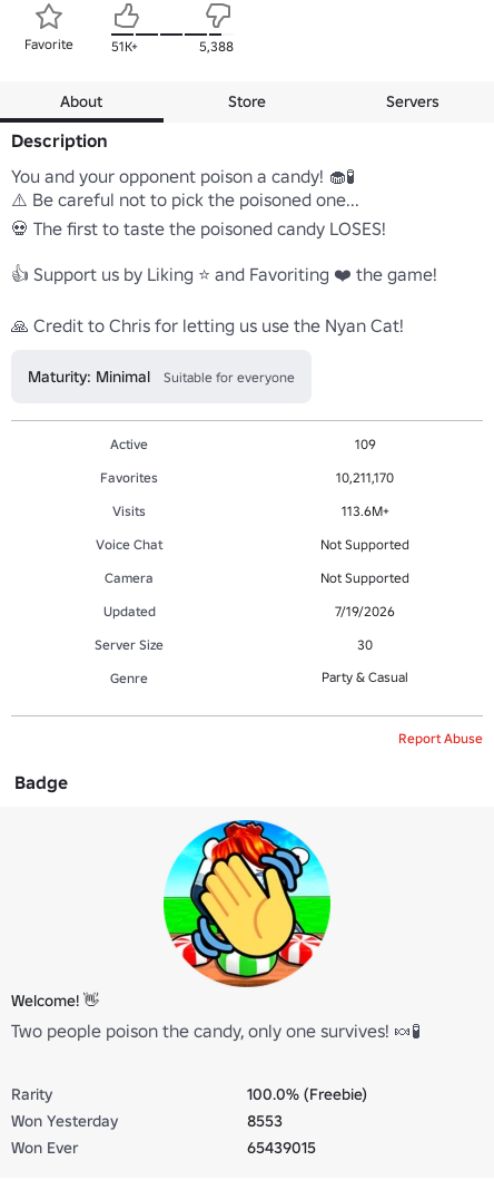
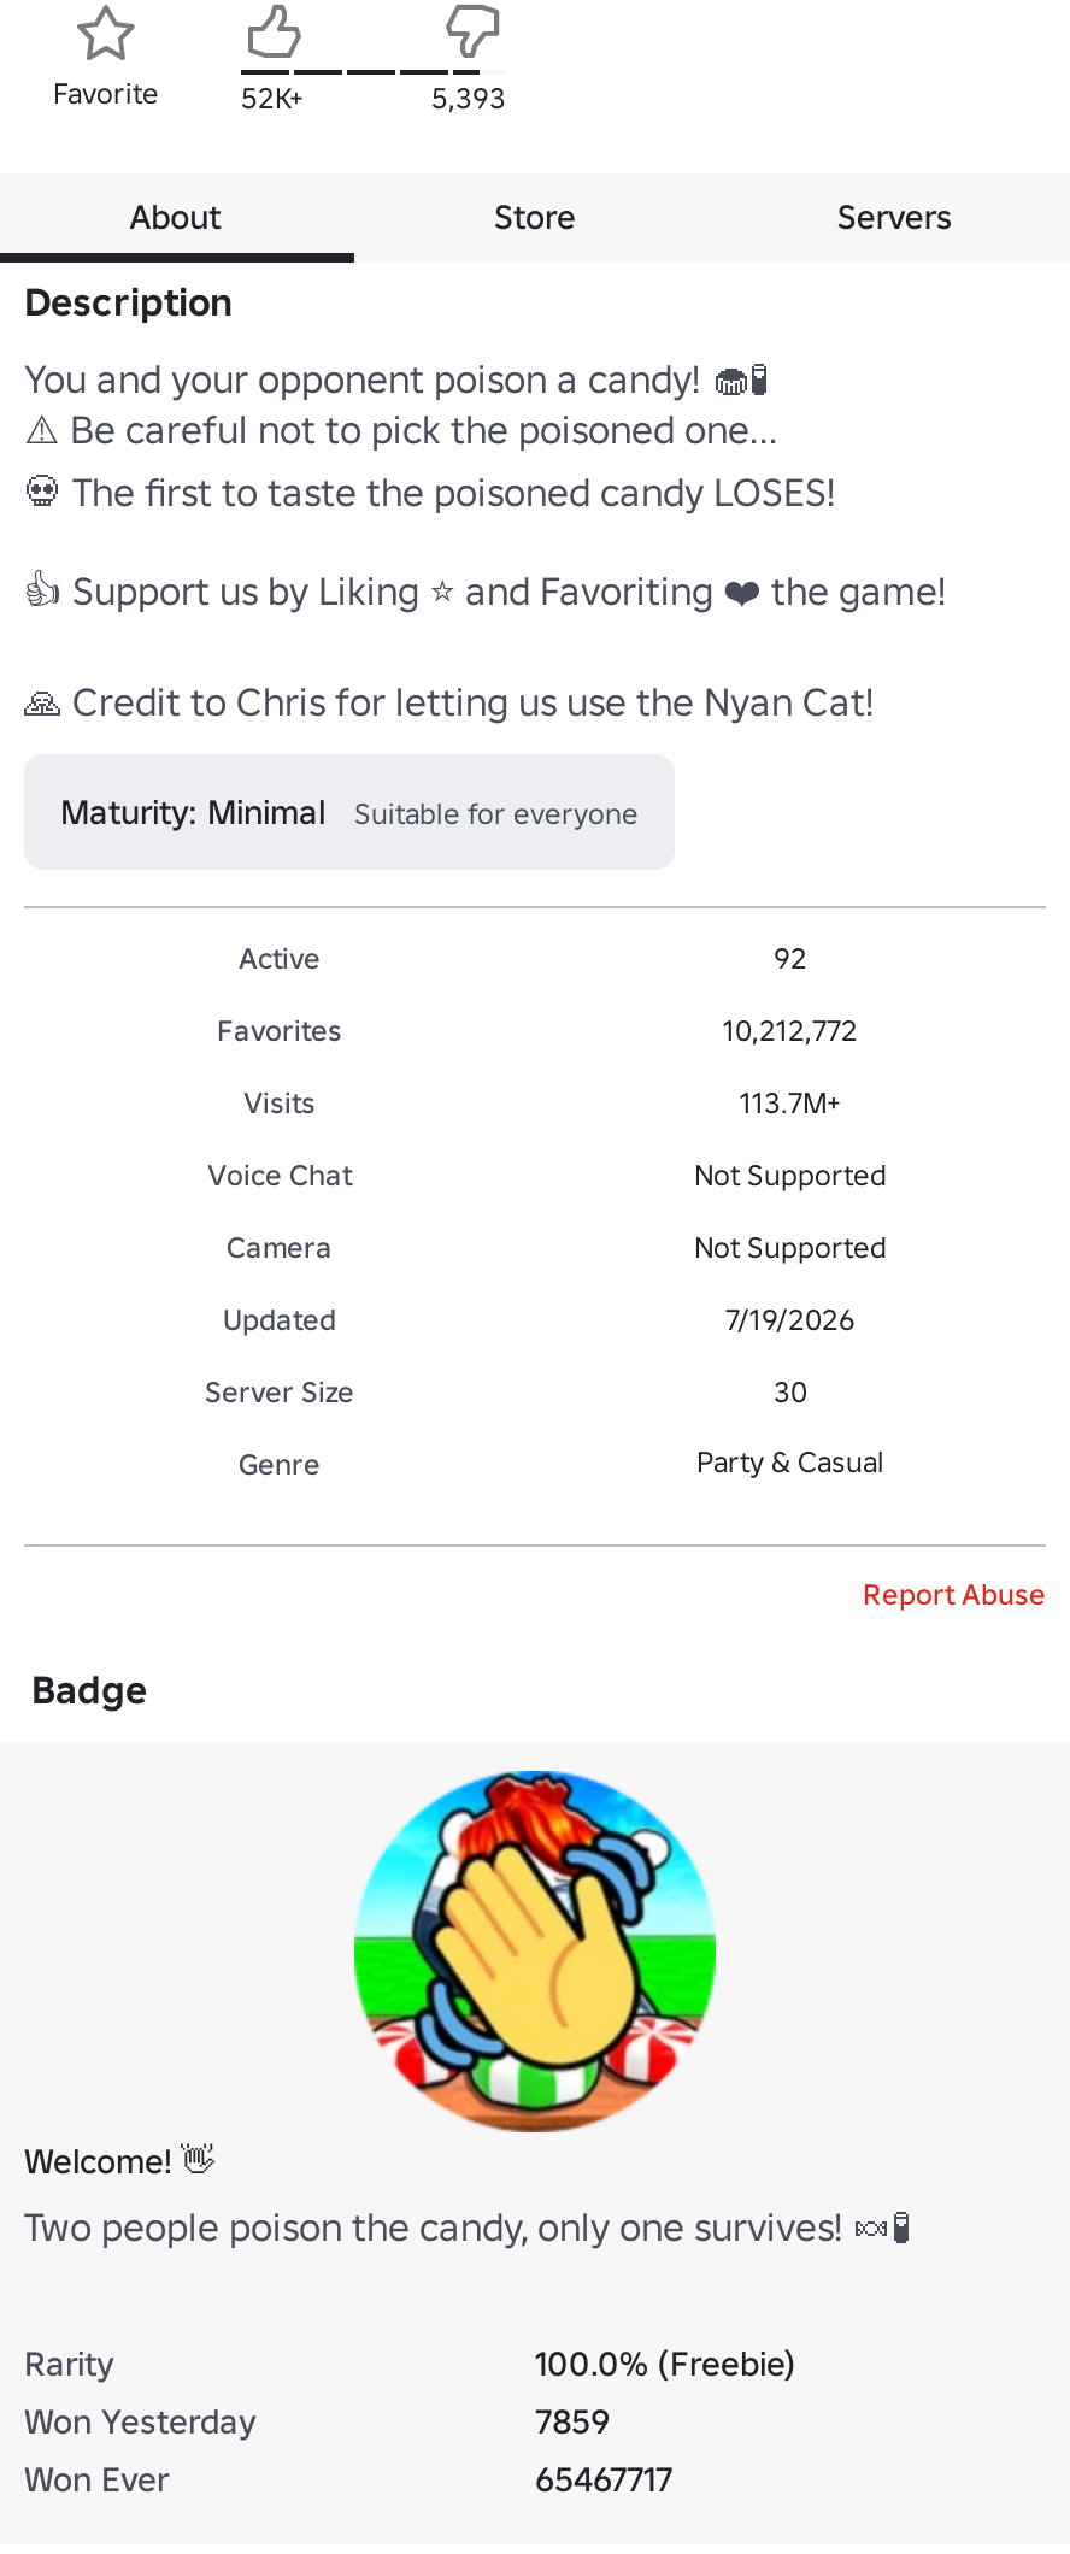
- 51K+
- 5,388
+ 52K+
+ 5,393

- 109
+ 92

- 10,211,170
+ 10,212,772

- 113.6M+
+ 113.7M+

- 8553
+ 7859

- 65439015
+ 65467717
